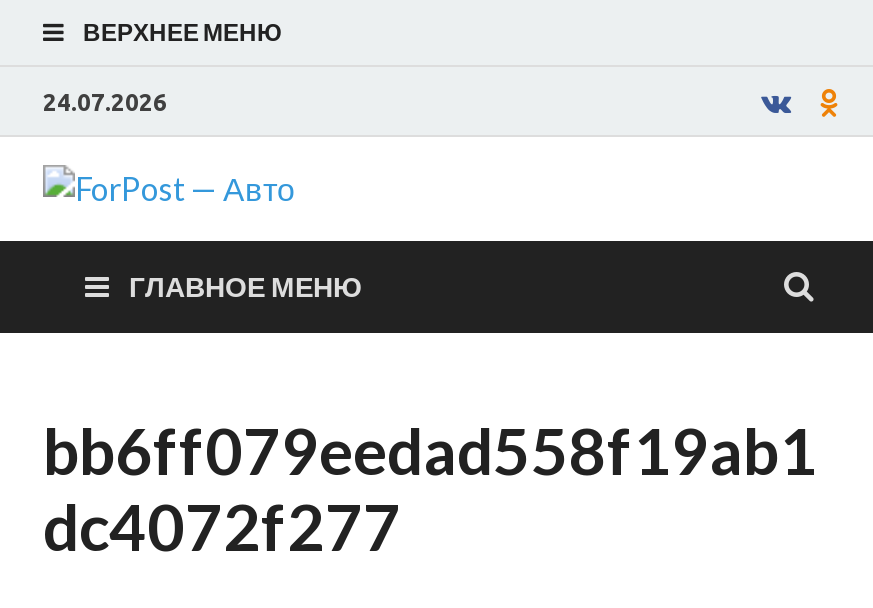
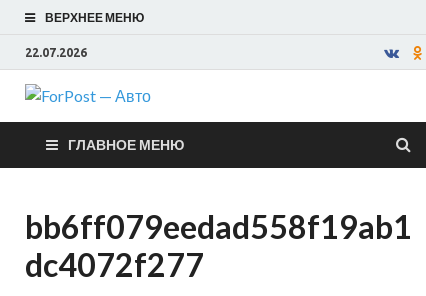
- 24.07.2026
+ 22.07.2026
